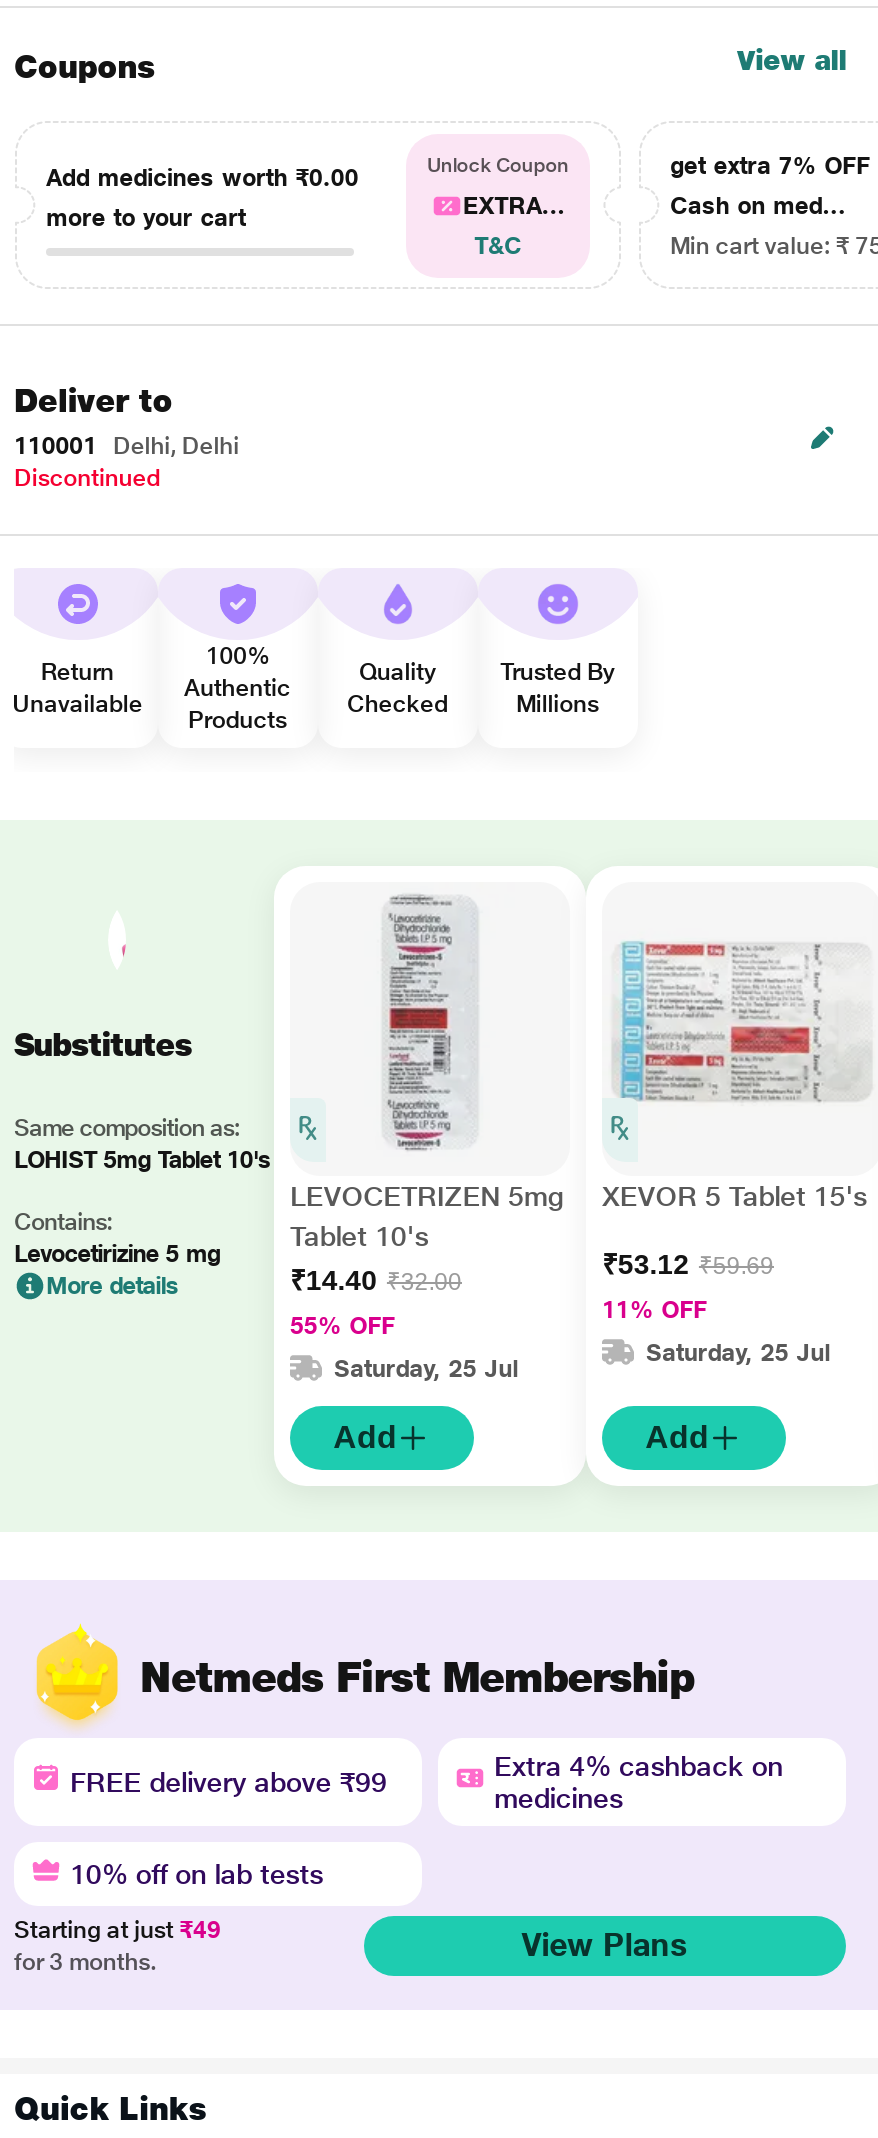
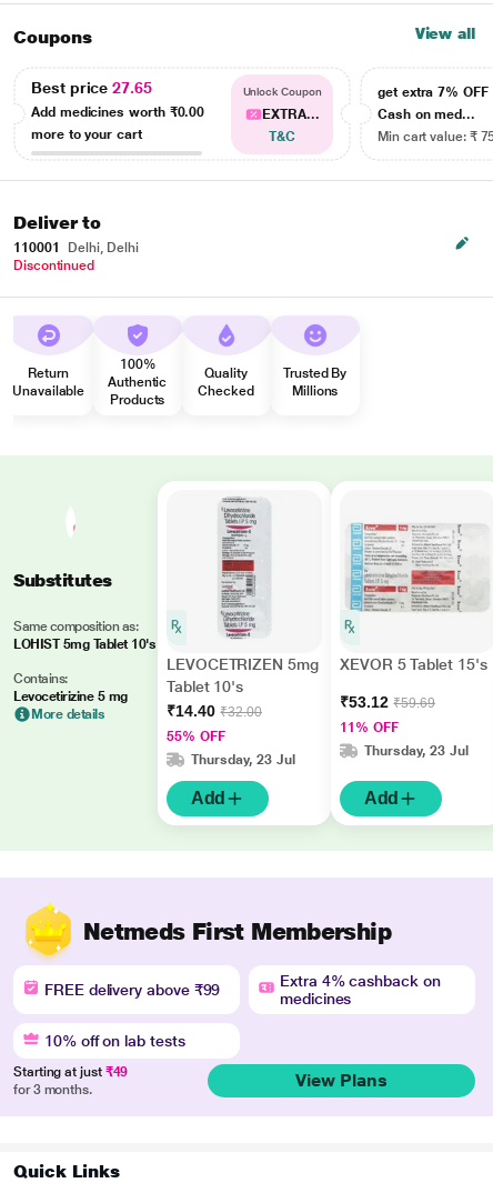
+ Best price 27.65

- Saturday, 25 Jul
+ Thursday, 23 Jul

- Saturday, 25 Jul
+ Thursday, 23 Jul
